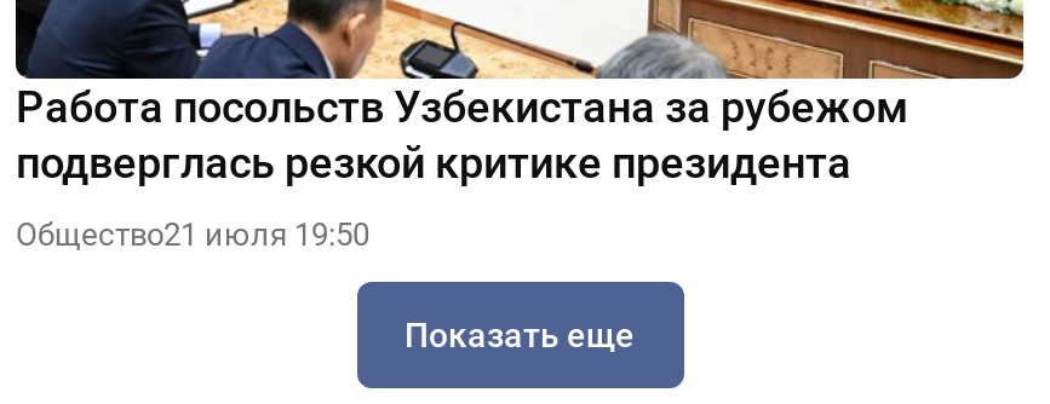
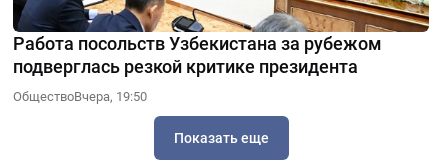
- Общество21 июля 19:50
+ ОбществоВчера, 19:50
